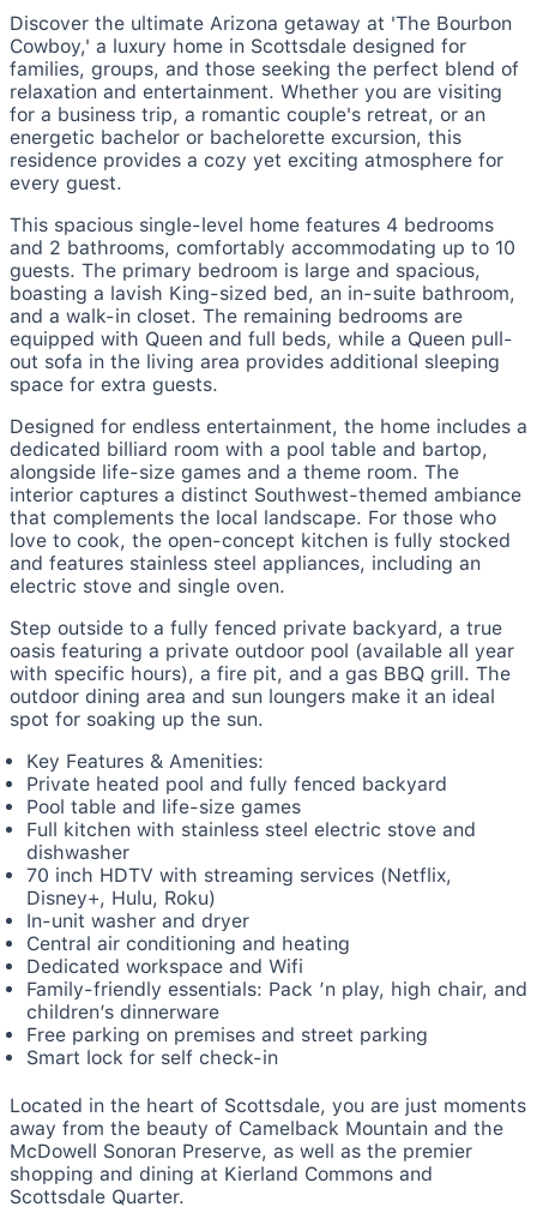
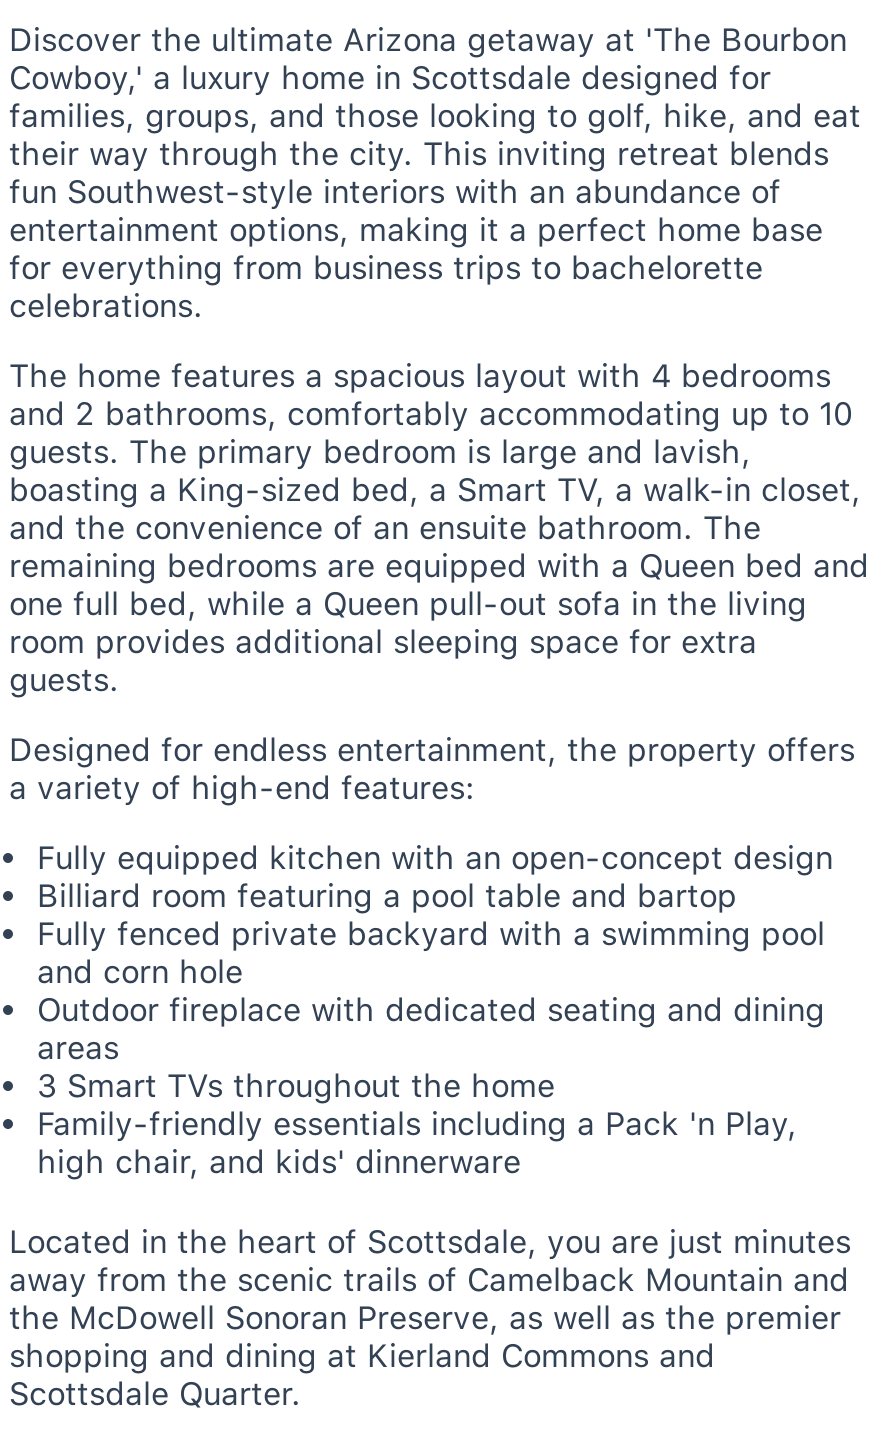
- families, groups, and those seeking the perfect blend of
- relaxation and entertainment. Whether you are visiting
- for a business trip, a romantic couple's retreat, or an
- energetic bachelor or bachelorette excursion, this
- residence provides a cozy yet exciting atmosphere for
- every guest.
+ families, groups, and those looking to golf, hike, and eat
+ their way through the city. This inviting retreat blends
+ fun Southwest-style interiors with an abundance of
+ entertainment options, making it a perfect home base
+ for everything from business trips to bachelorette
+ celebrations.

- This spacious single-level home features 4 bedrooms
+ The home features a spacious layout with 4 bedrooms

- guests. The primary bedroom is large and spacious,
- boasting a lavish King-sized bed, an in-suite bathroom,
- and a walk-in closet. The remaining bedrooms are
- equipped with Queen and full beds, while a Queen pull-
- out sofa in the living area provides additional sleeping
- space for extra guests.
- Designed for endless entertainment, the home includes a
- dedicated billiard room with a pool table and bartop,
- alongside life-size games and a theme room. The
- interior captures a distinct Southwest-themed ambiance
- that complements the local landscape. For those who
- love to cook, the open-concept kitchen is fully stocked
- and features stainless steel appliances, including an
- electric stove and single oven.
- Step outside to a fully fenced private backyard, a true
- oasis featuring a private outdoor pool (available all year
- with specific hours), a fire pit, and a gas BBQ grill. The
- outdoor dining area and sun loungers make it an ideal
- spot for soaking up the sun.
- Key Features & Amenities:
- Private heated pool and fully fenced backyard
- Pool table and life-size games
- Full kitchen with stainless steel electric stove and
- dishwasher
- 70 inch HDTV with streaming services (Netflix,
- Disney+, Hulu, Roku)
- In-unit washer and dryer
- Central air conditioning and heating
- Dedicated workspace and Wifi
- Family-friendly essentials: Pack ’n play, high chair, and
- children’s dinnerware
- Free parking on premises and street parking
- Smart lock for self check-in
- Located in the heart of Scottsdale, you are just moments
- away from the beauty of Camelback Mountain and the
- McDowell Sonoran Preserve, as well as the premier
+ guests. The primary bedroom is large and lavish,
+ boasting a King-sized bed, a Smart TV, a walk-in closet,
+ and the convenience of an ensuite bathroom. The
+ remaining bedrooms are equipped with a Queen bed and
+ one full bed, while a Queen pull-out sofa in the living
+ room provides additional sleeping space for extra
+ guests.
+ Designed for endless entertainment, the property offers
+ a variety of high-end features:
+ Fully equipped kitchen with an open-concept design
+ Billiard room featuring a pool table and bartop
+ Fully fenced private backyard with a swimming pool
+ and corn hole
+ Outdoor fireplace with dedicated seating and dining
+ areas
+ 3 Smart TVs throughout the home
+ Family-friendly essentials including a Pack 'n Play,
+ high chair, and kids' dinnerware
+ Located in the heart of Scottsdale, you are just minutes
+ away from the scenic trails of Camelback Mountain and
+ the McDowell Sonoran Preserve, as well as the premier
